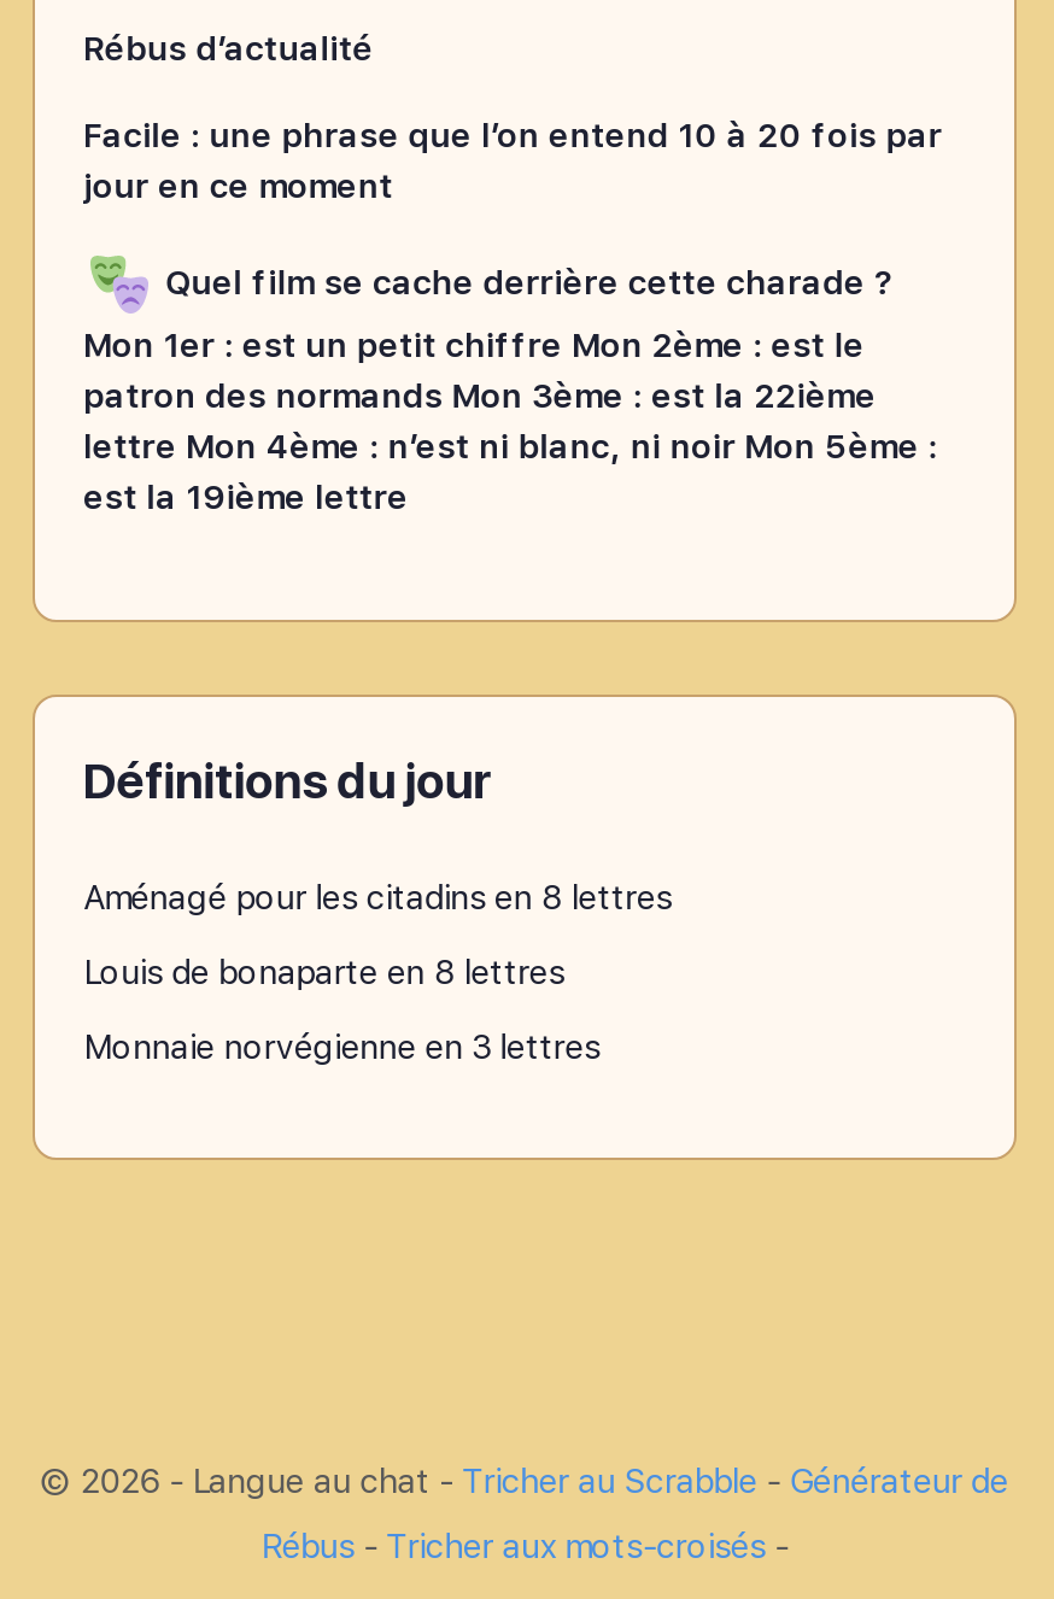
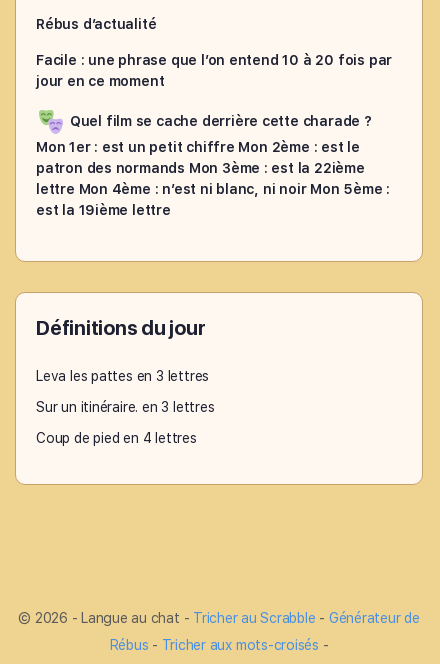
- Aménagé pour les citadins en 8 lettres
+ Leva les pattes en 3 lettres

- Louis de bonaparte en 8 lettres
+ Sur un itinéraire. en 3 lettres

- Monnaie norvégienne en 3 lettres
+ Coup de pied en 4 lettres
